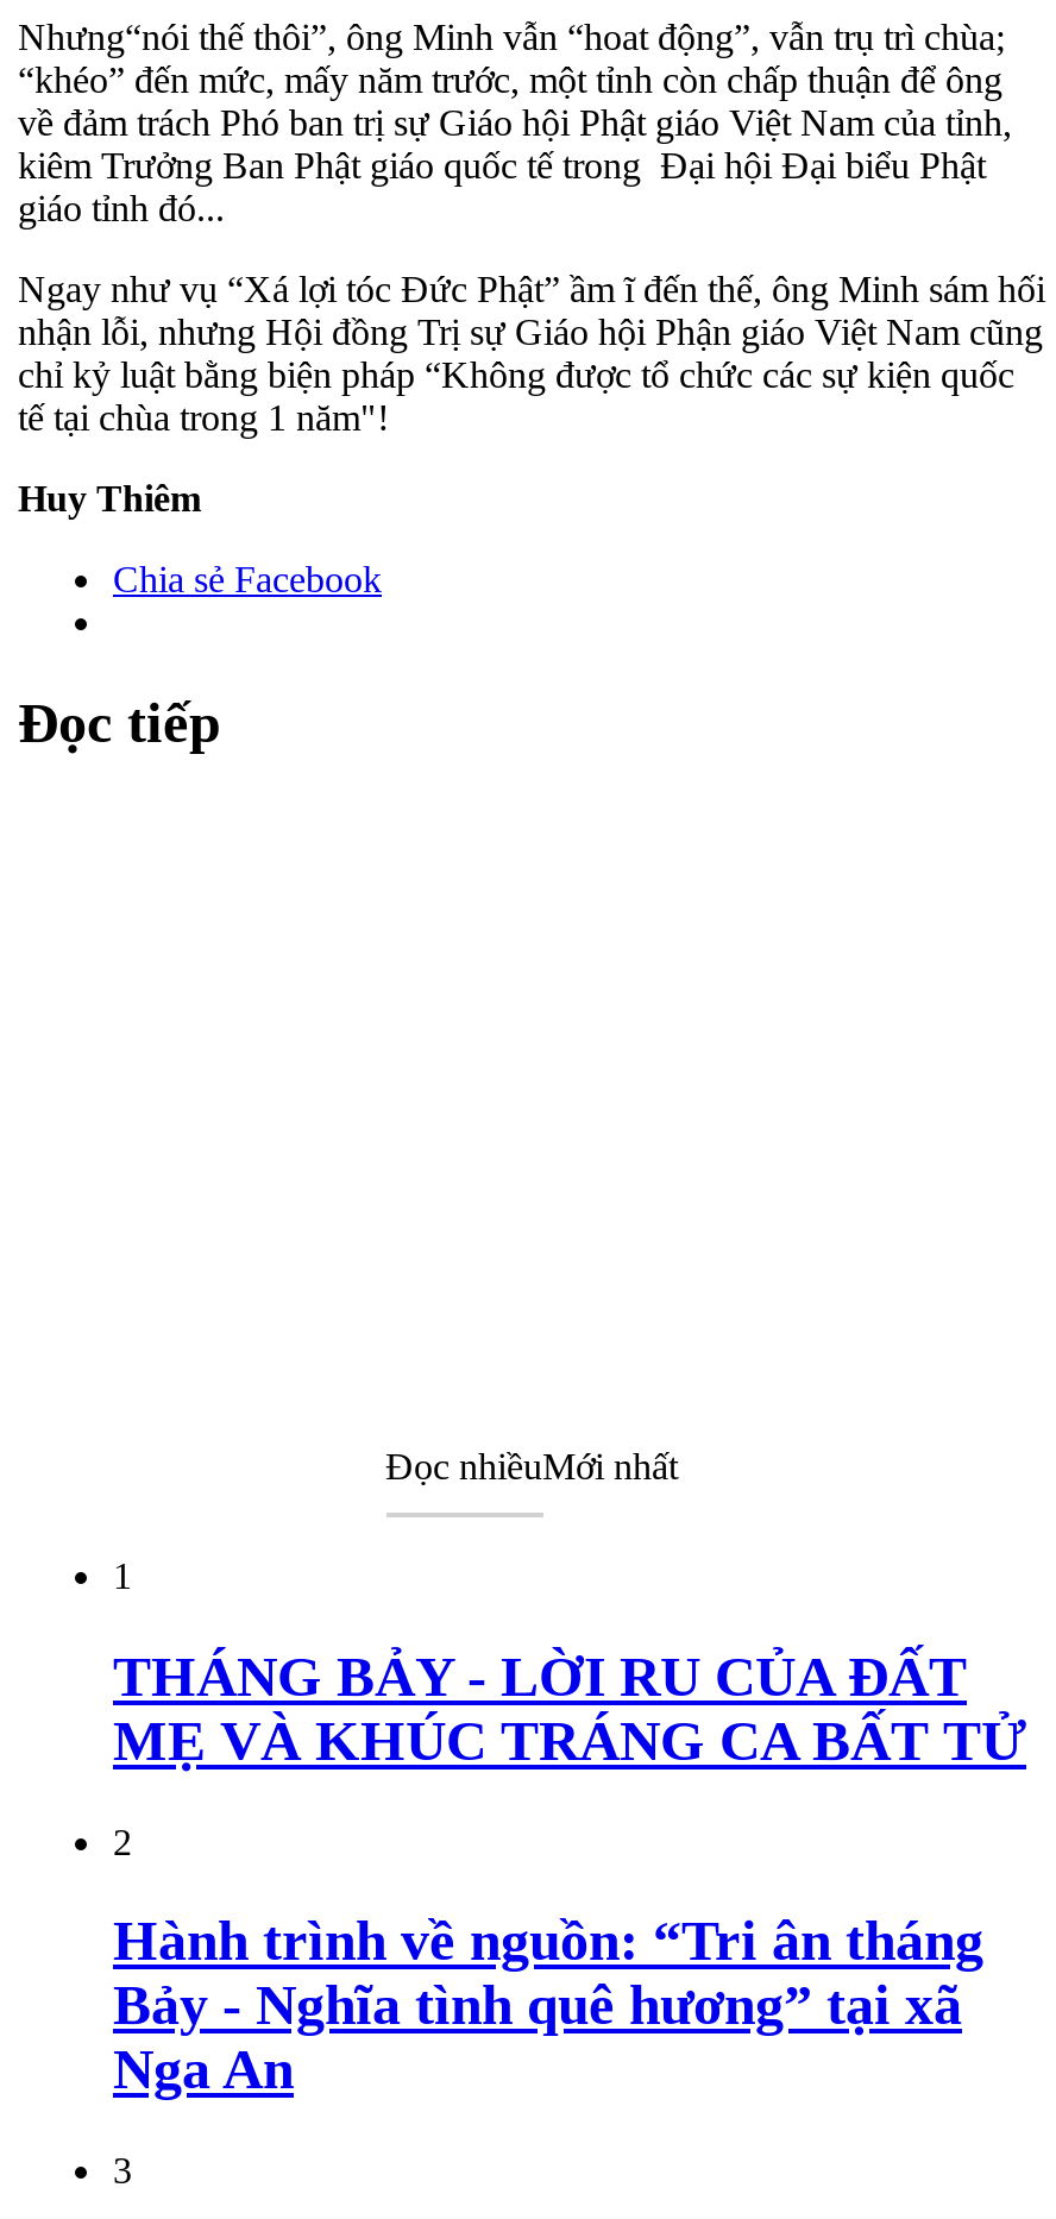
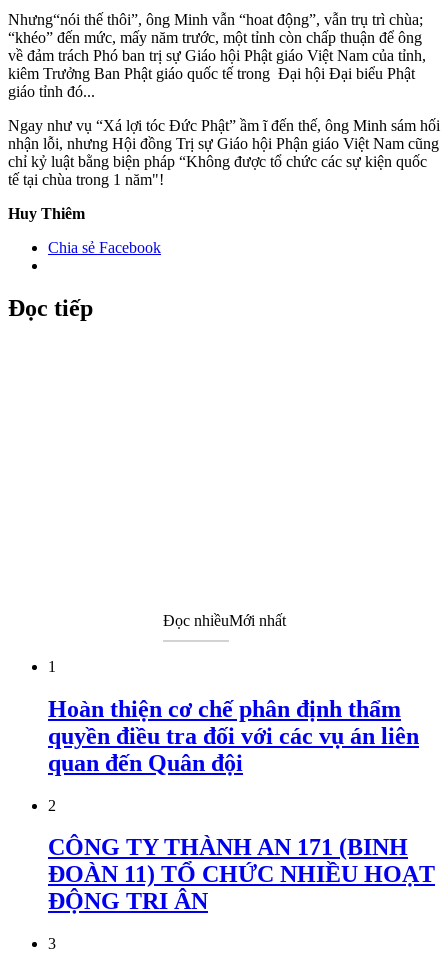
- THÁNG BẢY - LỜI RU CỦA ĐẤT
- MẸ VÀ KHÚC TRÁNG CA BẤT TỬ
+ Hoàn thiện cơ chế phân định thẩm
+ quyền điều tra đối với các vụ án liên
+ quan đến Quân đội

- Hành trình về nguồn: “Tri ân tháng
- Bảy - Nghĩa tình quê hương” tại xã
- Nga An
+ CÔNG TY THÀNH AN 171 (BINH
+ ĐOÀN 11) TỔ CHỨC NHIỀU HOẠT
+ ĐỘNG TRI ÂN
